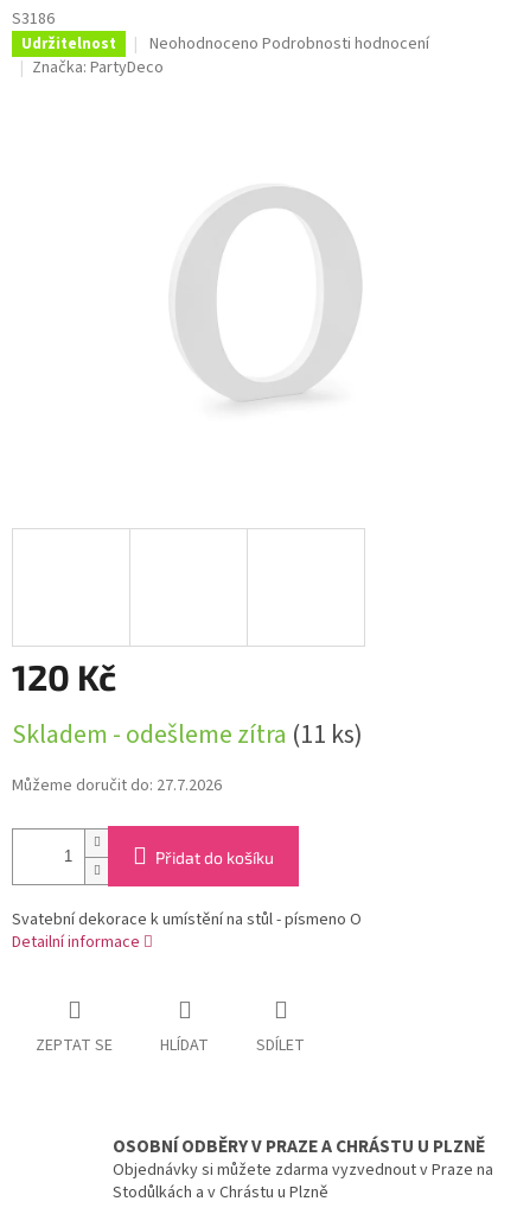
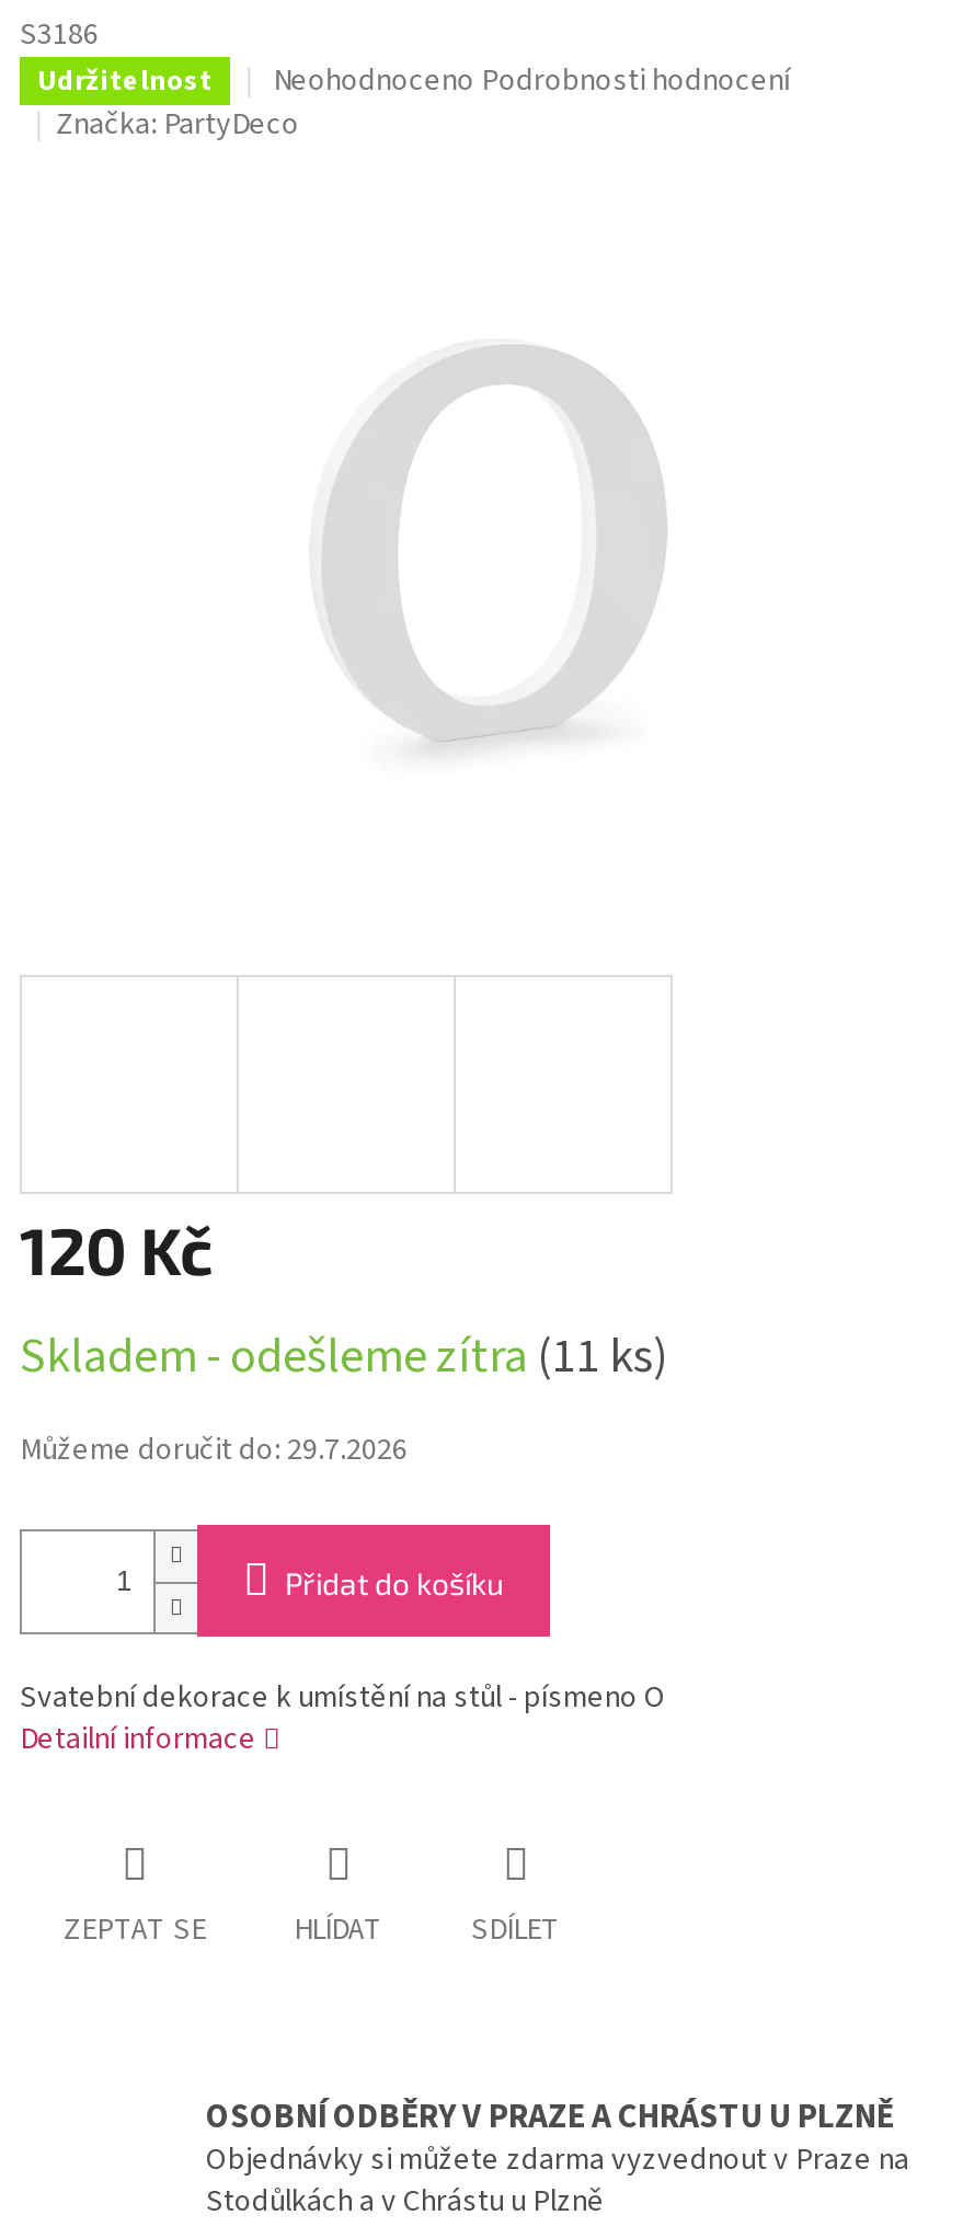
- Můžeme doručit do: 27.7.2026
+ Můžeme doručit do: 29.7.2026
